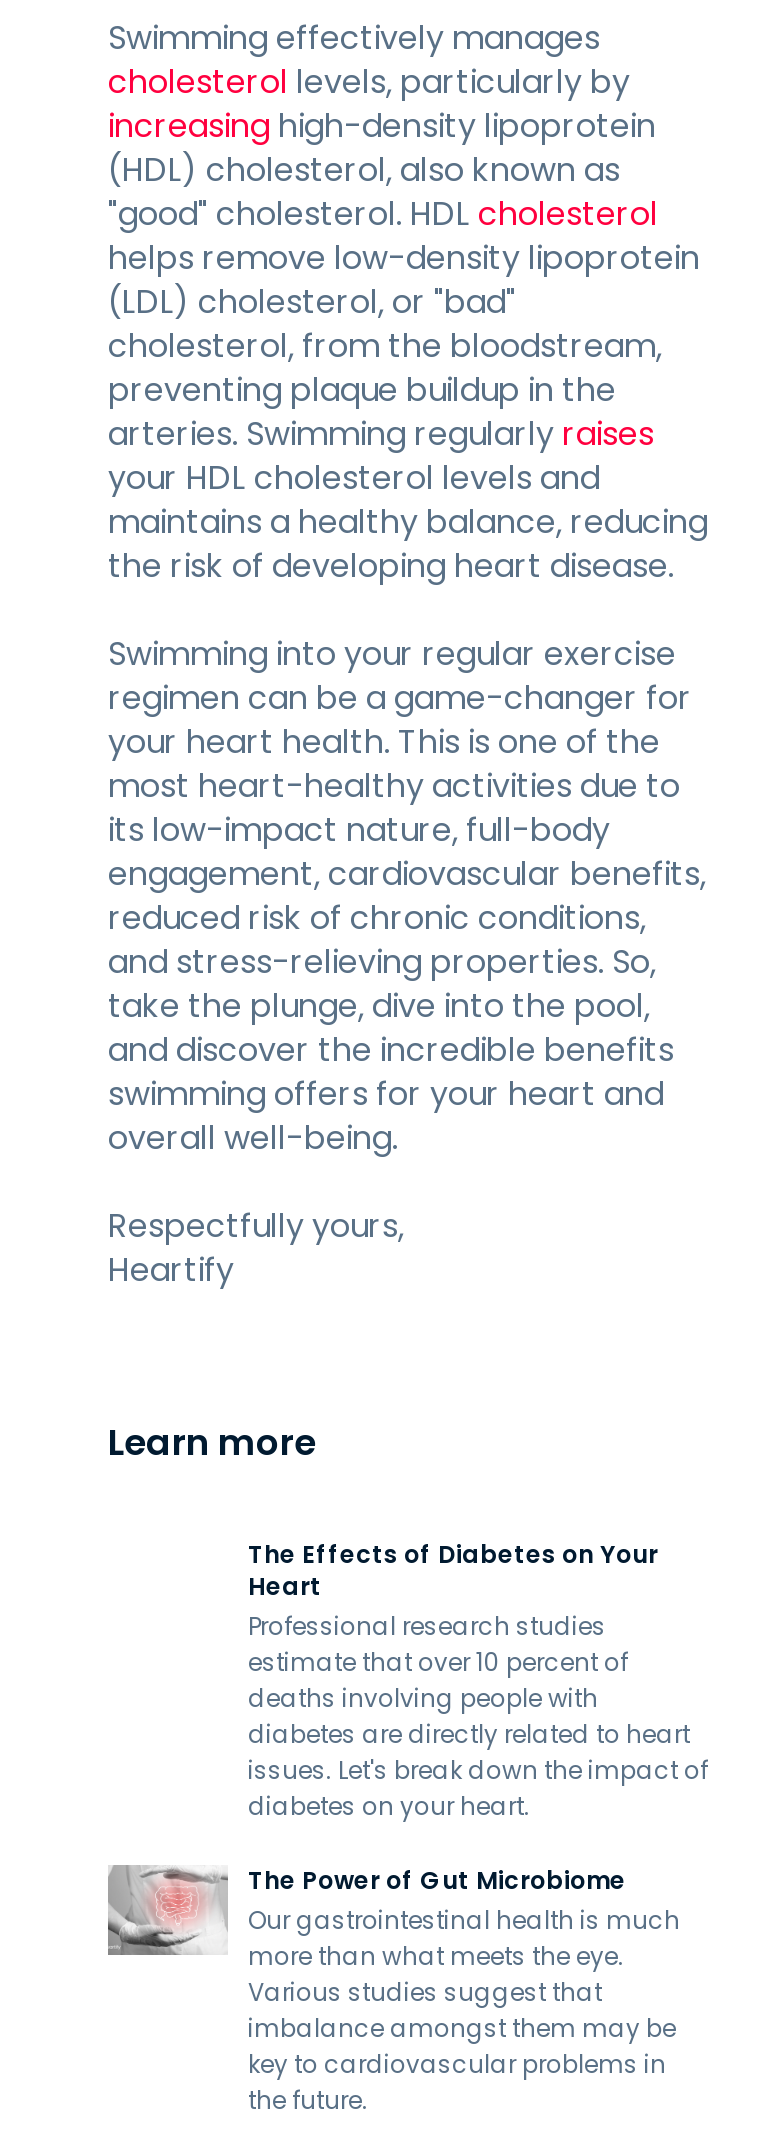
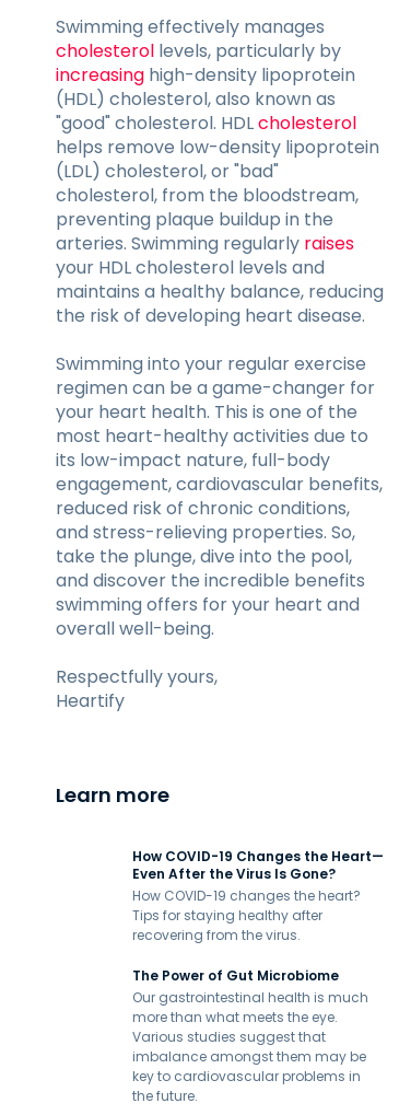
- The Effects of Diabetes on Your
- Heart
- Professional research studies
- estimate that over 10 percent of
- deaths involving people with
- diabetes are directly related to heart
- issues. Let's break down the impact of
- diabetes on your heart.
+ How COVID-19 Changes the Heart—
+ Even After the Virus Is Gone?
+ How COVID-19 changes the heart?
+ Tips for staying healthy after
+ recovering from the virus.

- [image]
